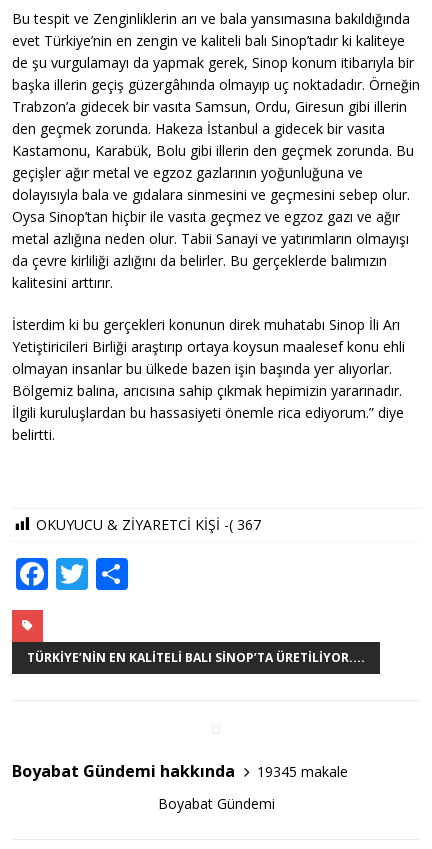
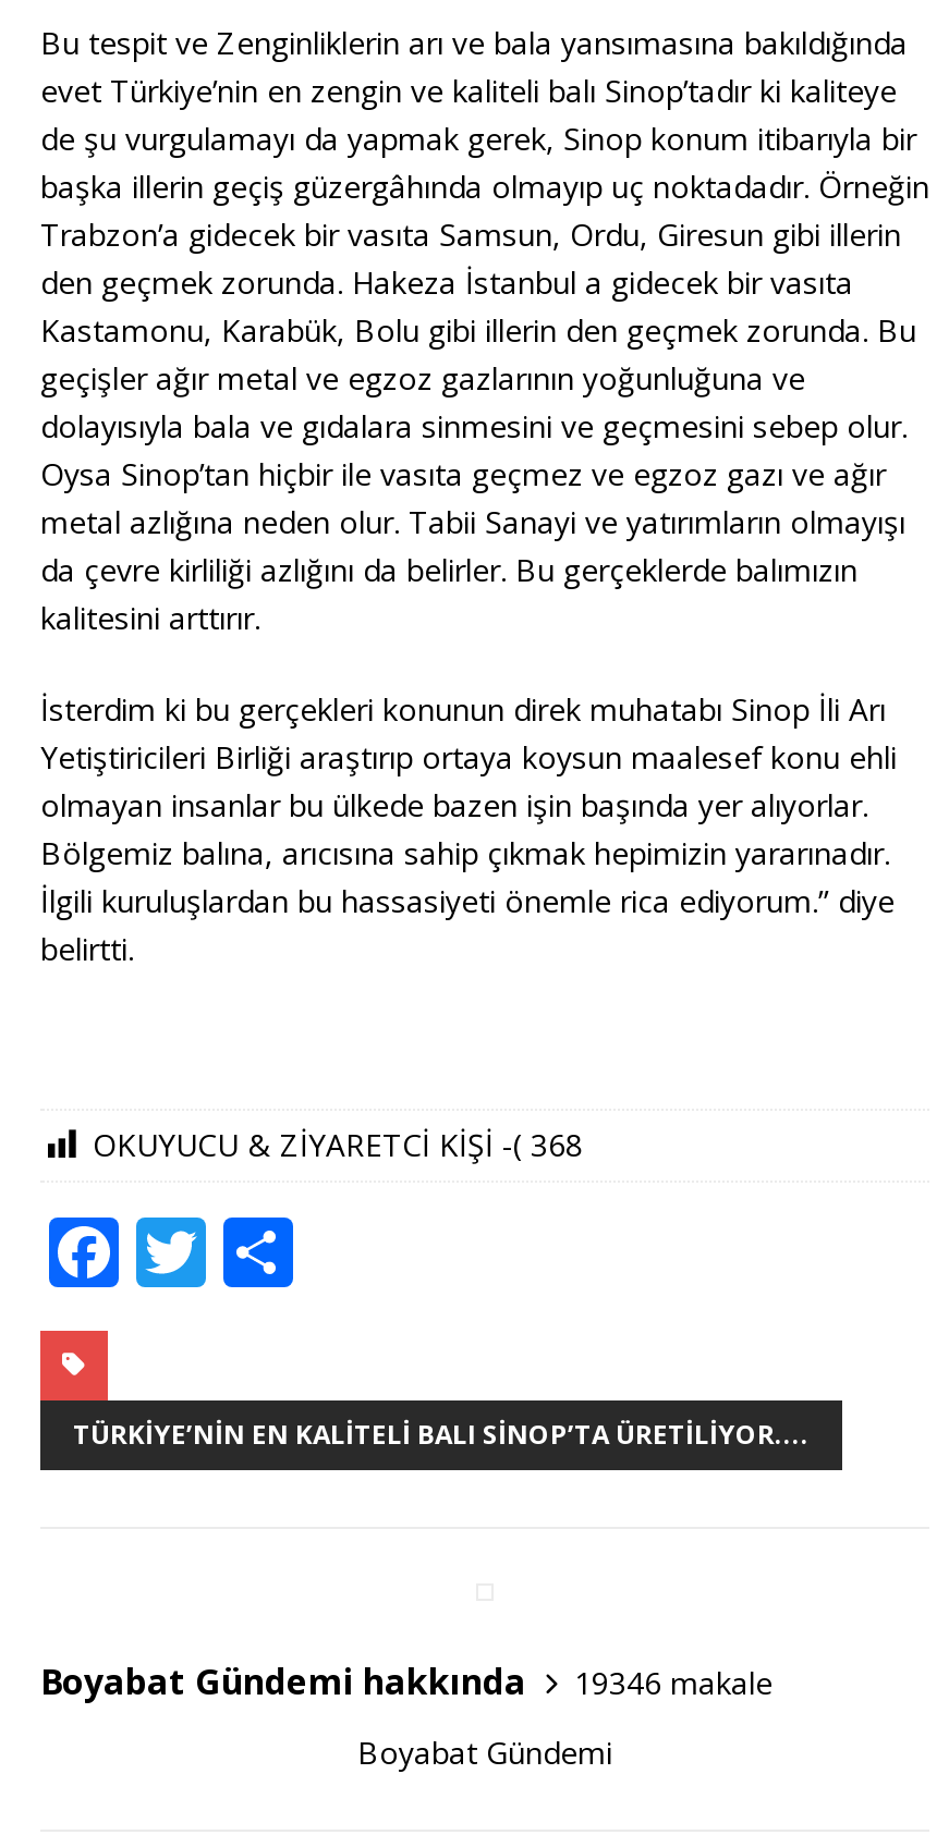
- OKUYUCU & ZİYARETCİ KİŞİ -( 367
+ OKUYUCU & ZİYARETCİ KİŞİ -( 368

- 19345 makale
+ 19346 makale
